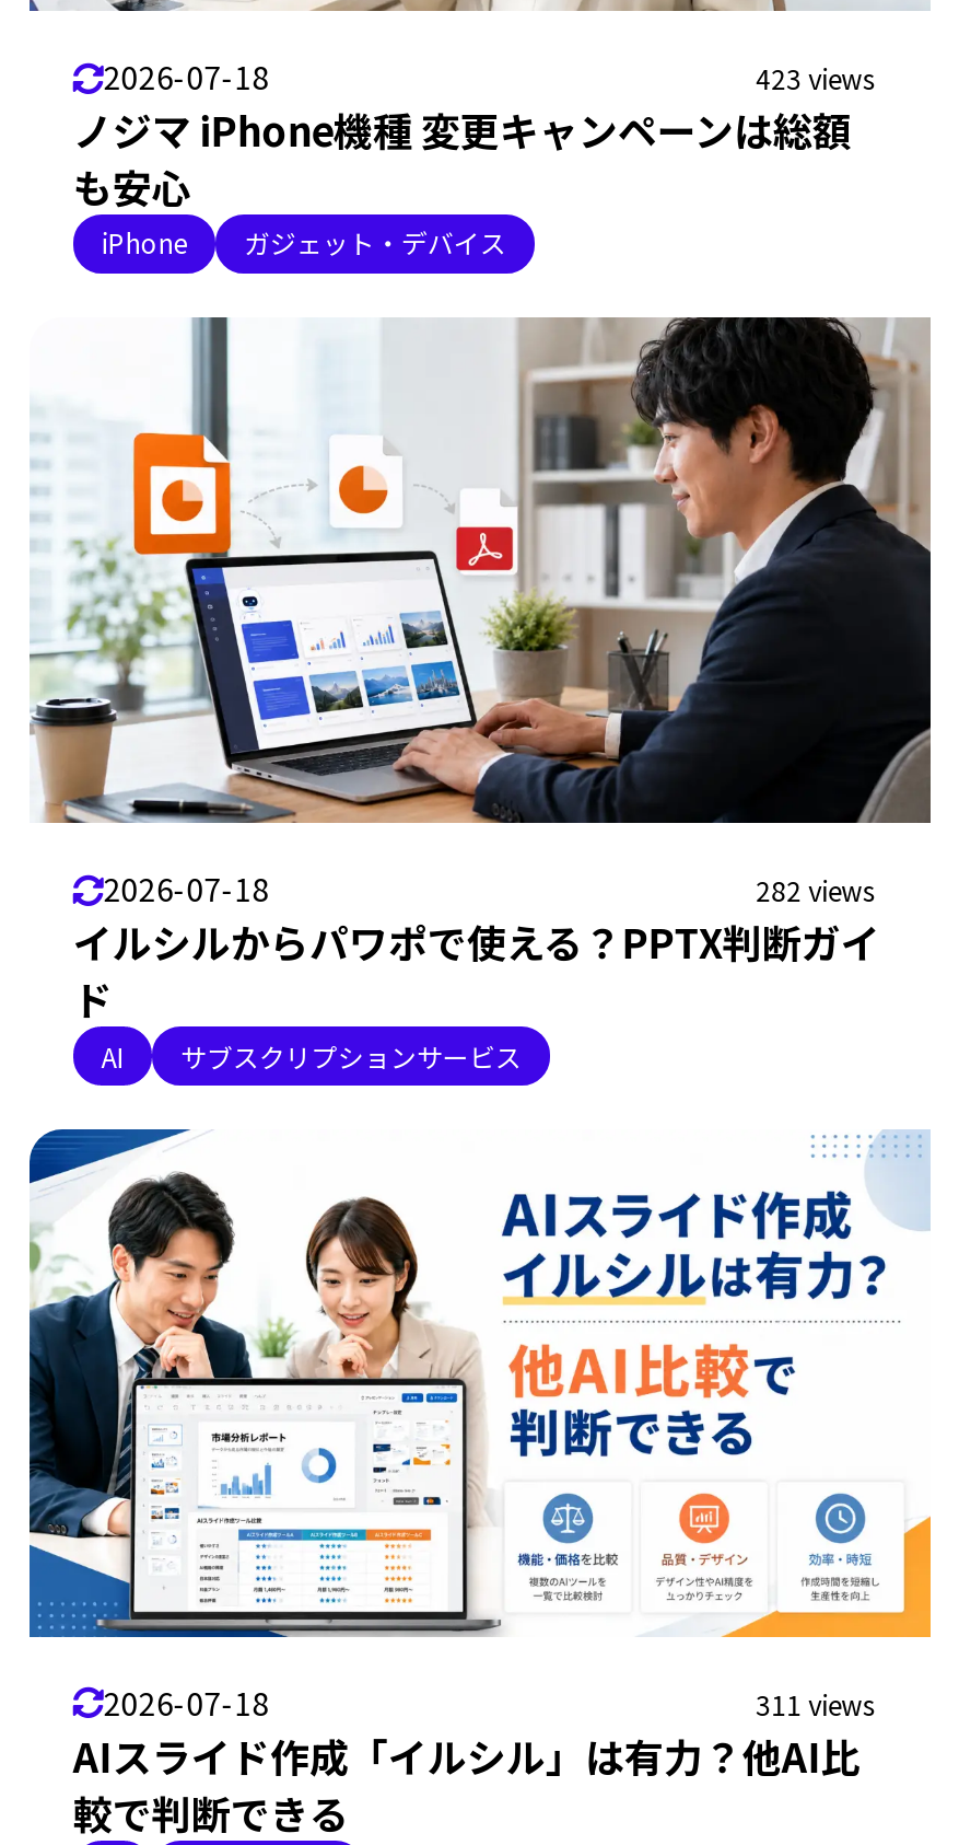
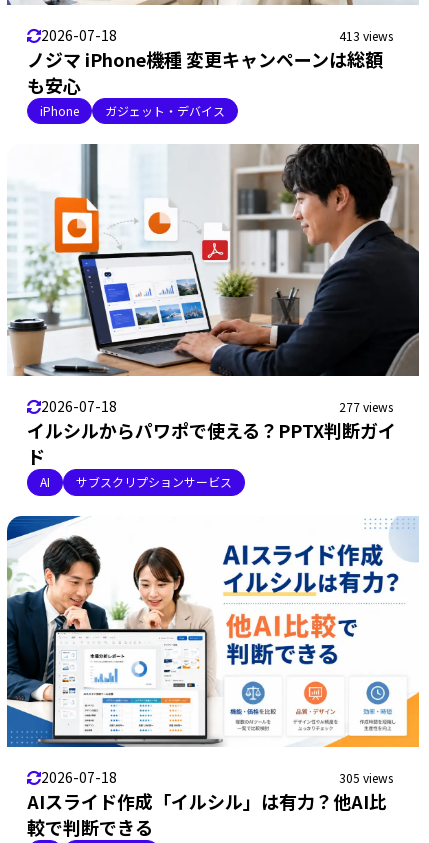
- 423 views
+ 413 views

- 282 views
+ 277 views

- 311 views
+ 305 views
